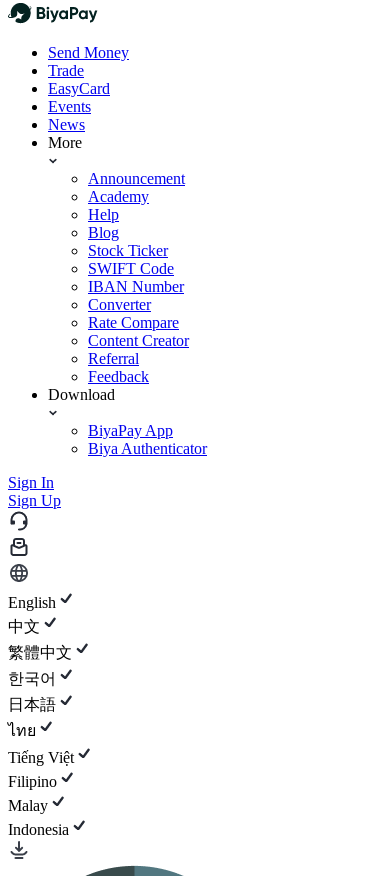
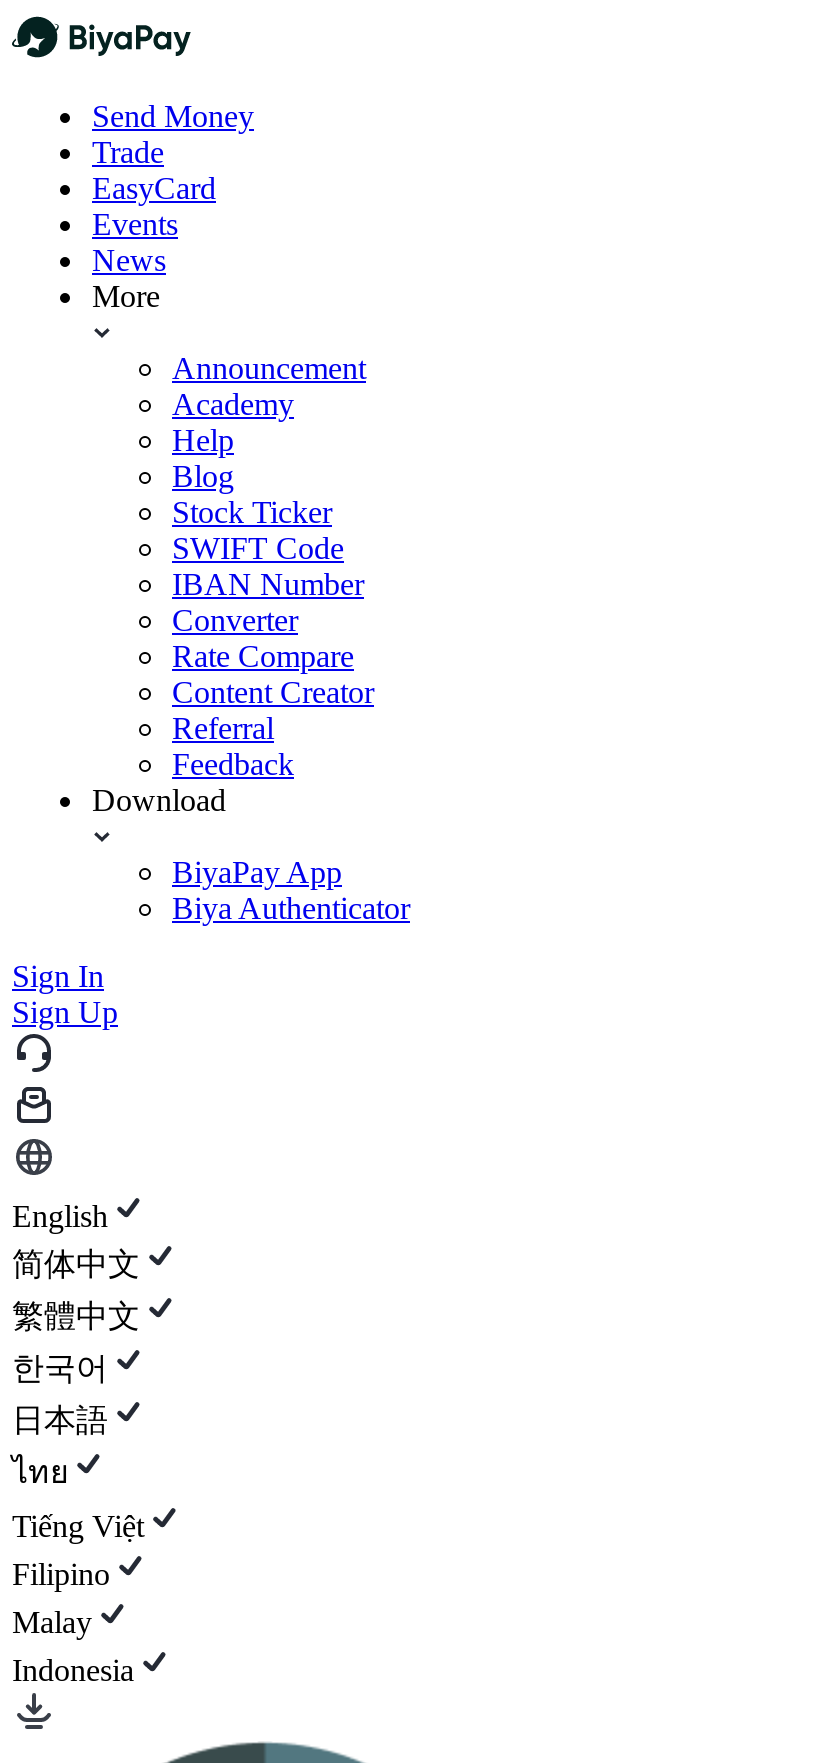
- 中文
+ 简体中文
